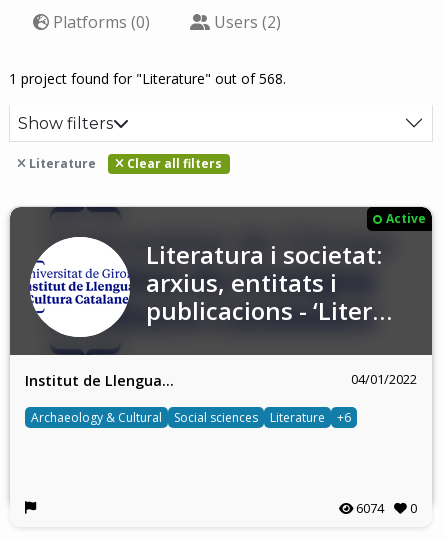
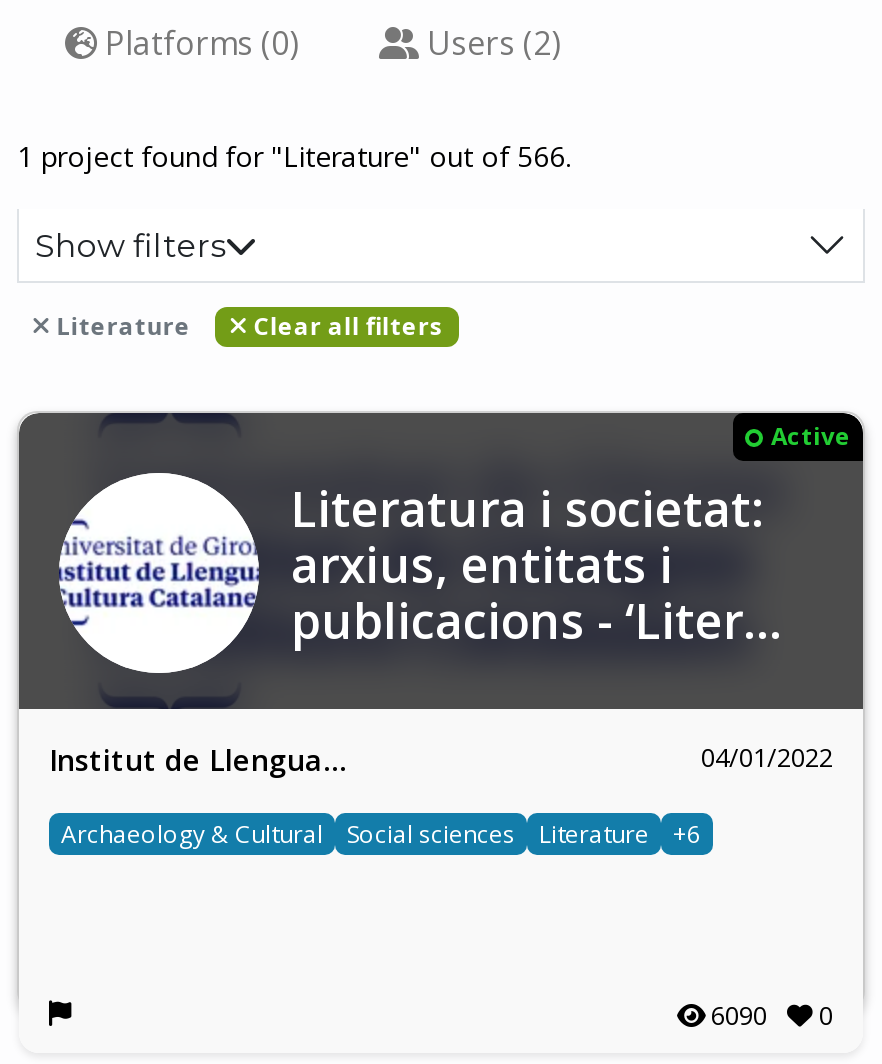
- 1 project found for "Literature" out of 568.
+ 1 project found for "Literature" out of 566.

- 6074 0
+ 6090 0
